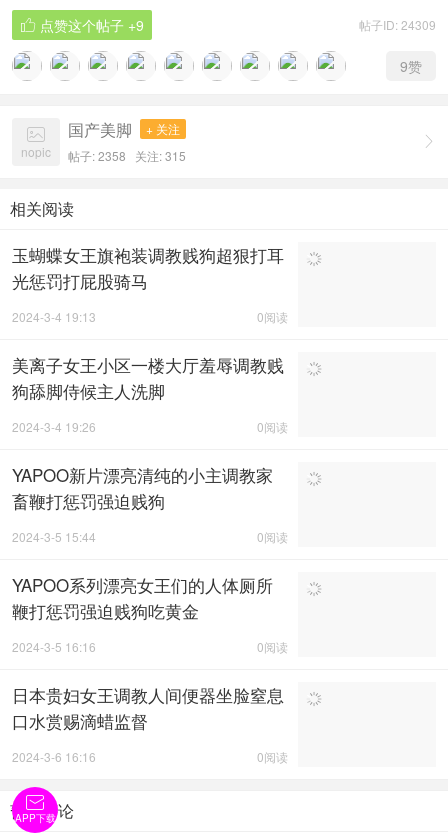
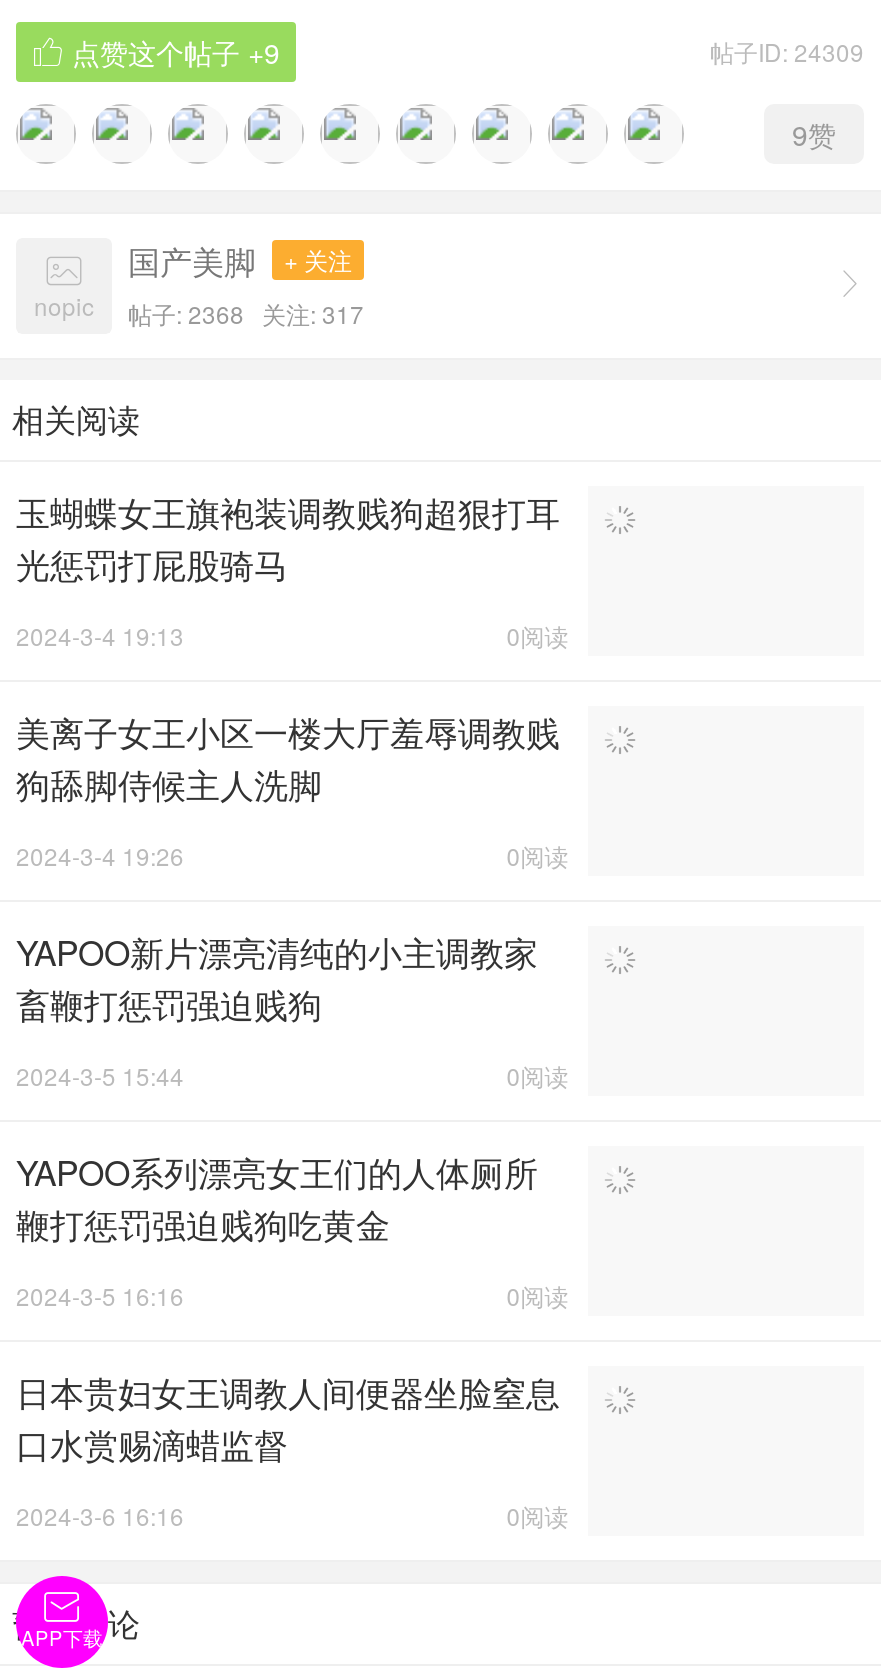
- nopic 帖子: 2358关注: 315
+ nopic 帖子: 2368关注: 317
